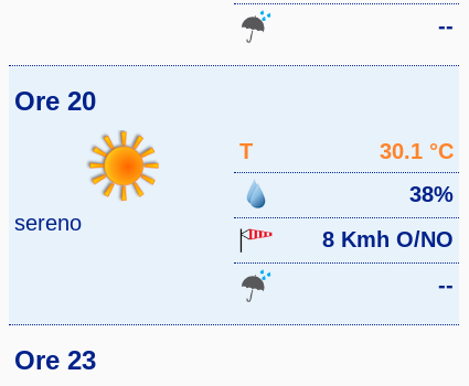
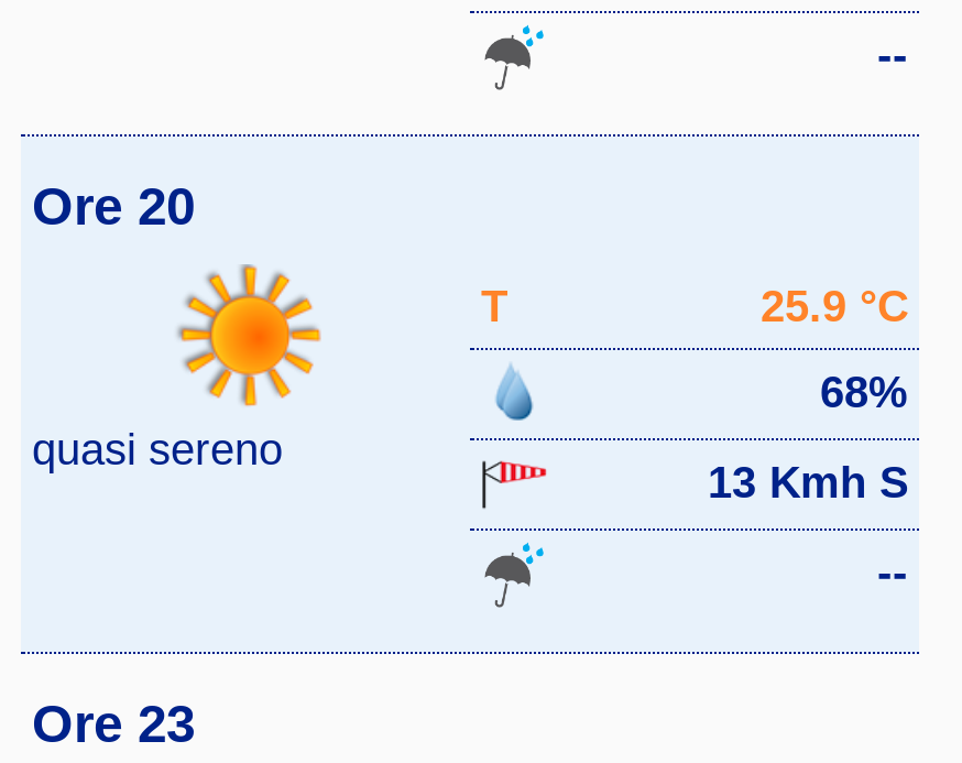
- 30.1 °C
+ 25.9 °C

- 38%
+ 68%

- sereno
+ quasi sereno

- 8 Kmh O/NO
+ 13 Kmh S
